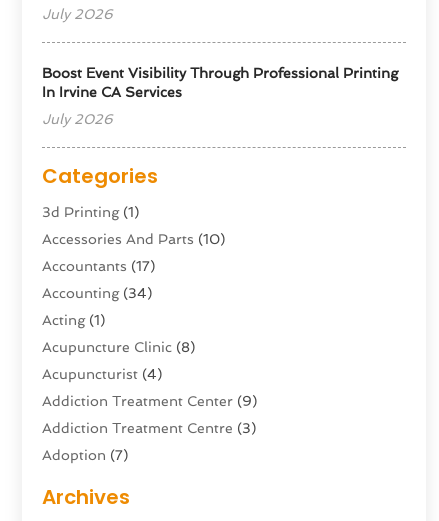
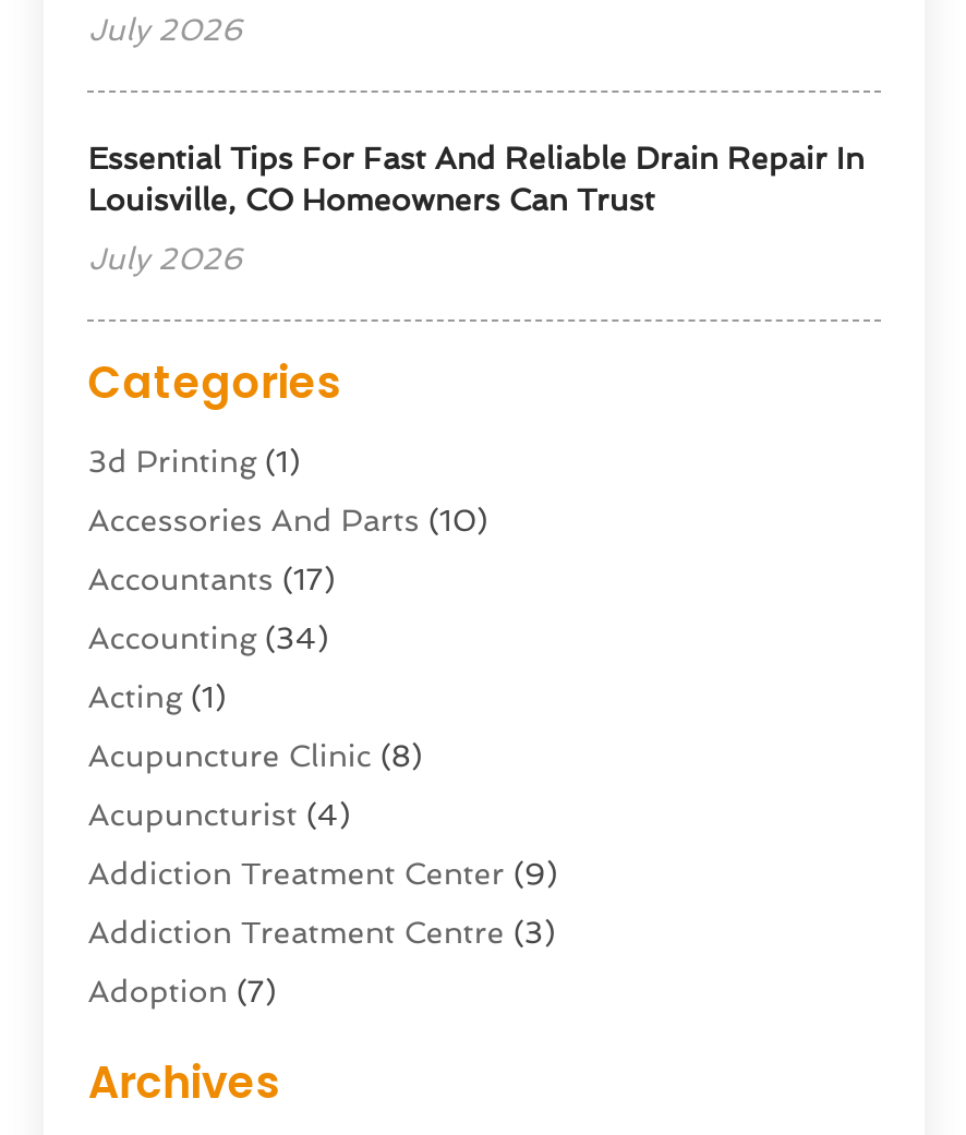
- Boost Event Visibility Through Professional Printing
- In Irvine CA Services
+ Essential Tips For Fast And Reliable Drain Repair In
+ Louisville, CO Homeowners Can Trust
